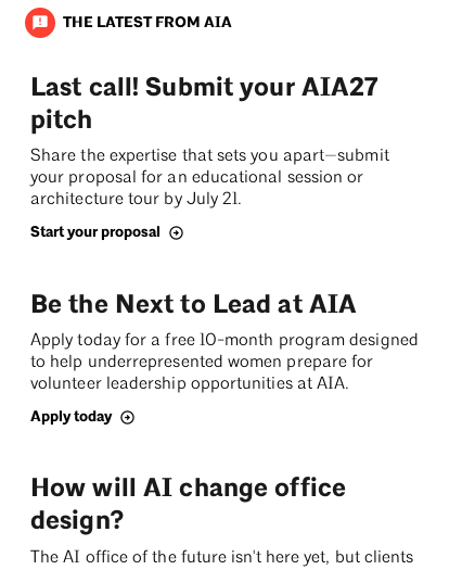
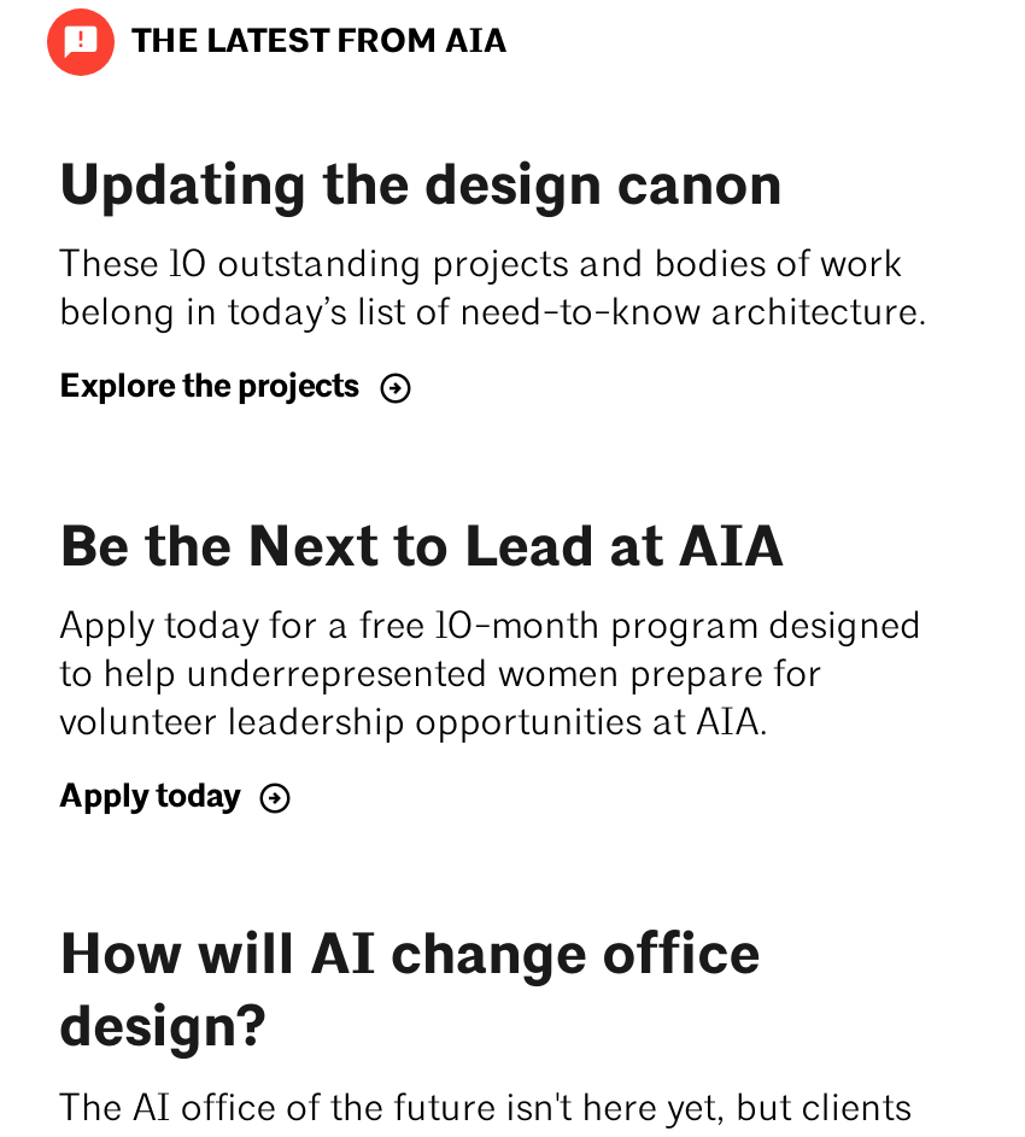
- Last call! Submit your AIA27
- pitch
- Share the expertise that sets you apart—submit
- your proposal for an educational session or
- architecture tour by July 21.
+ Updating the design canon
+ These 10 outstanding projects and bodies of work
+ belong in today’s list of need-to-know architecture.

- Start your proposal
+ Explore the projects
